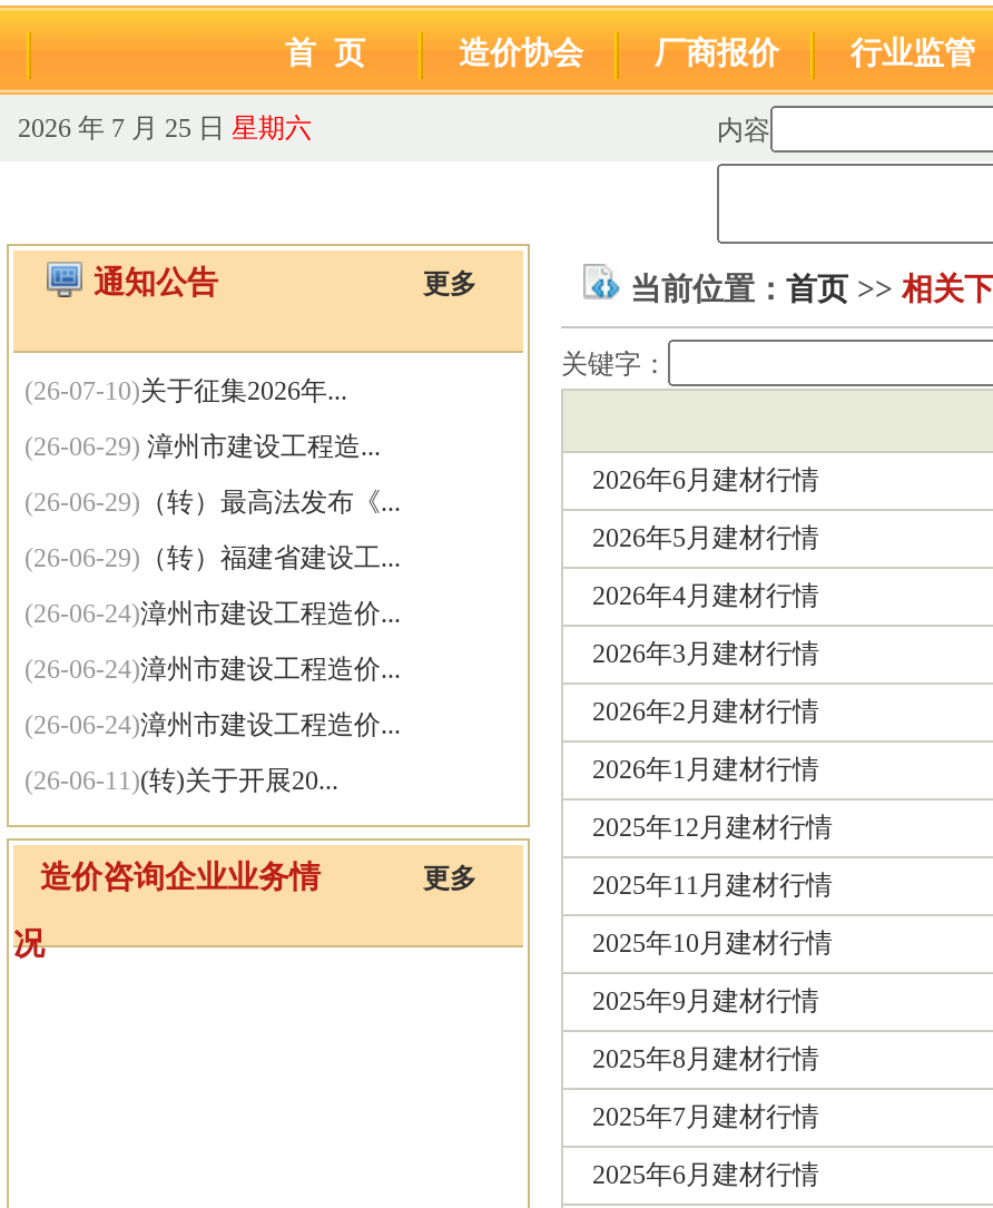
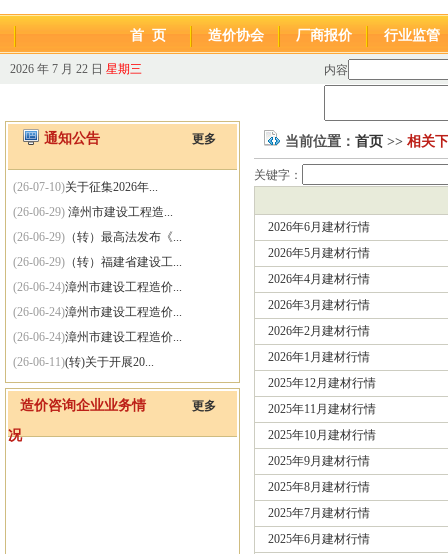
- 2026 年 7 月 25 日星期六
+ 2026 年 7 月 22 日星期三
